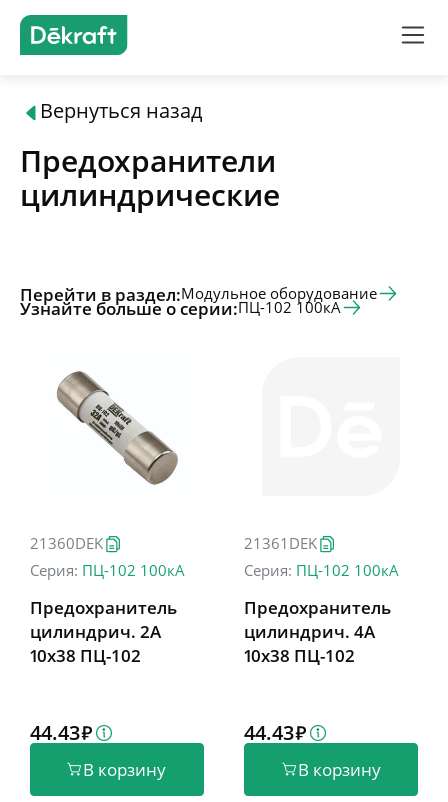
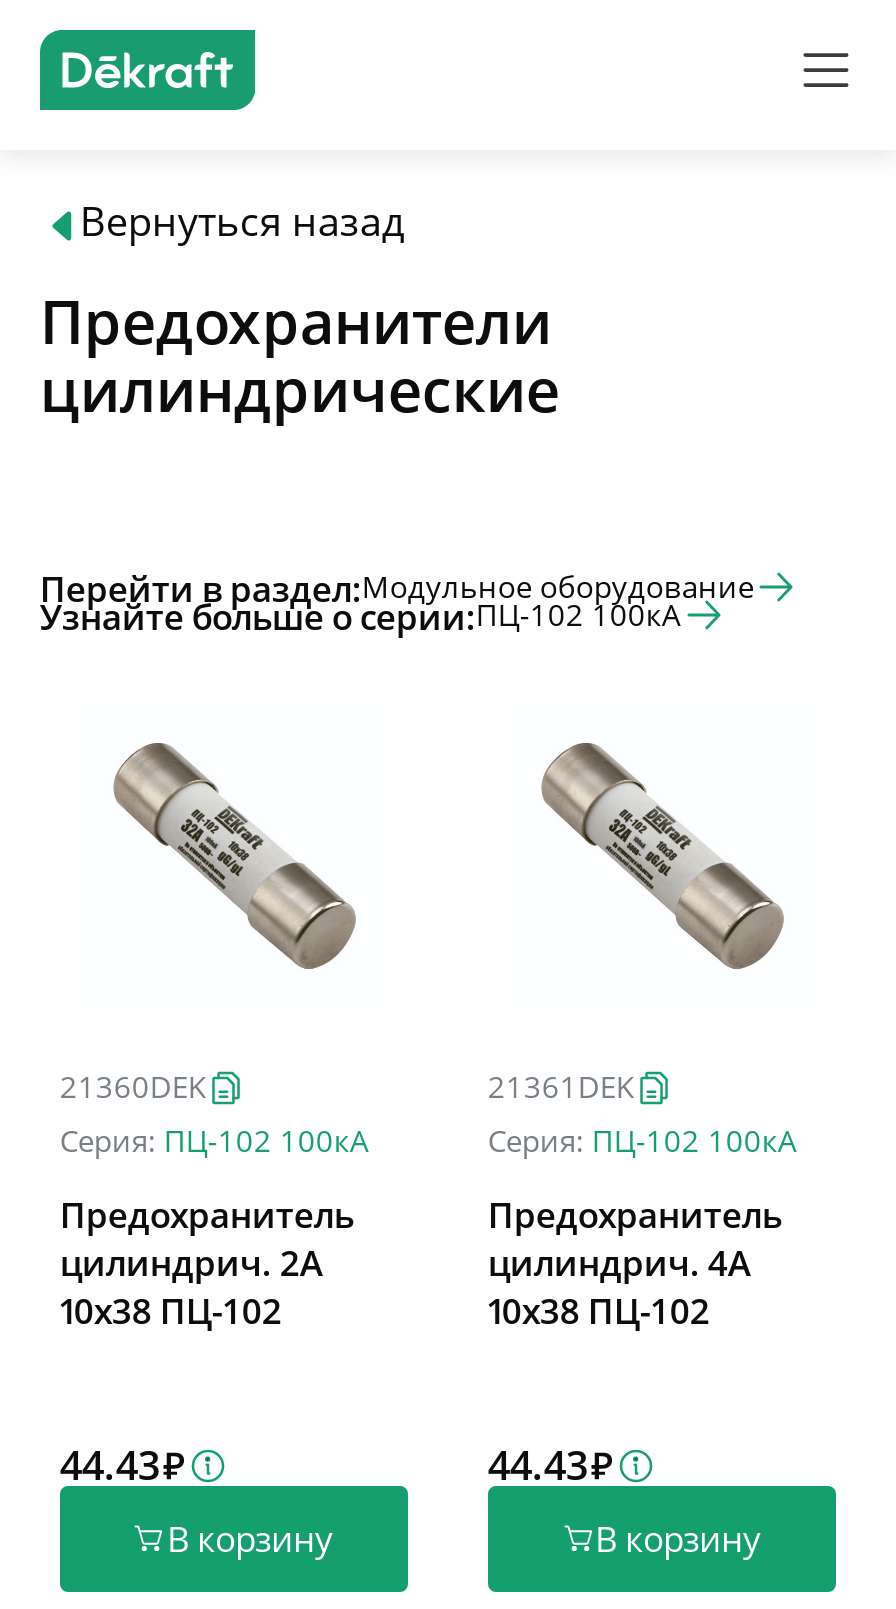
+ [image]
